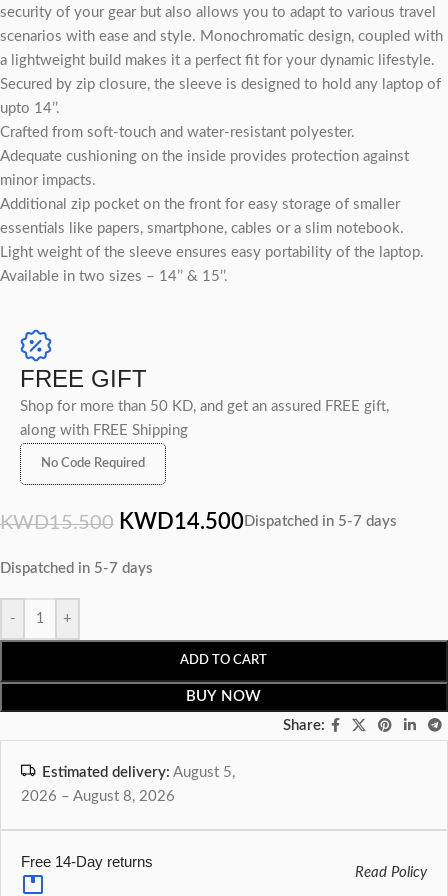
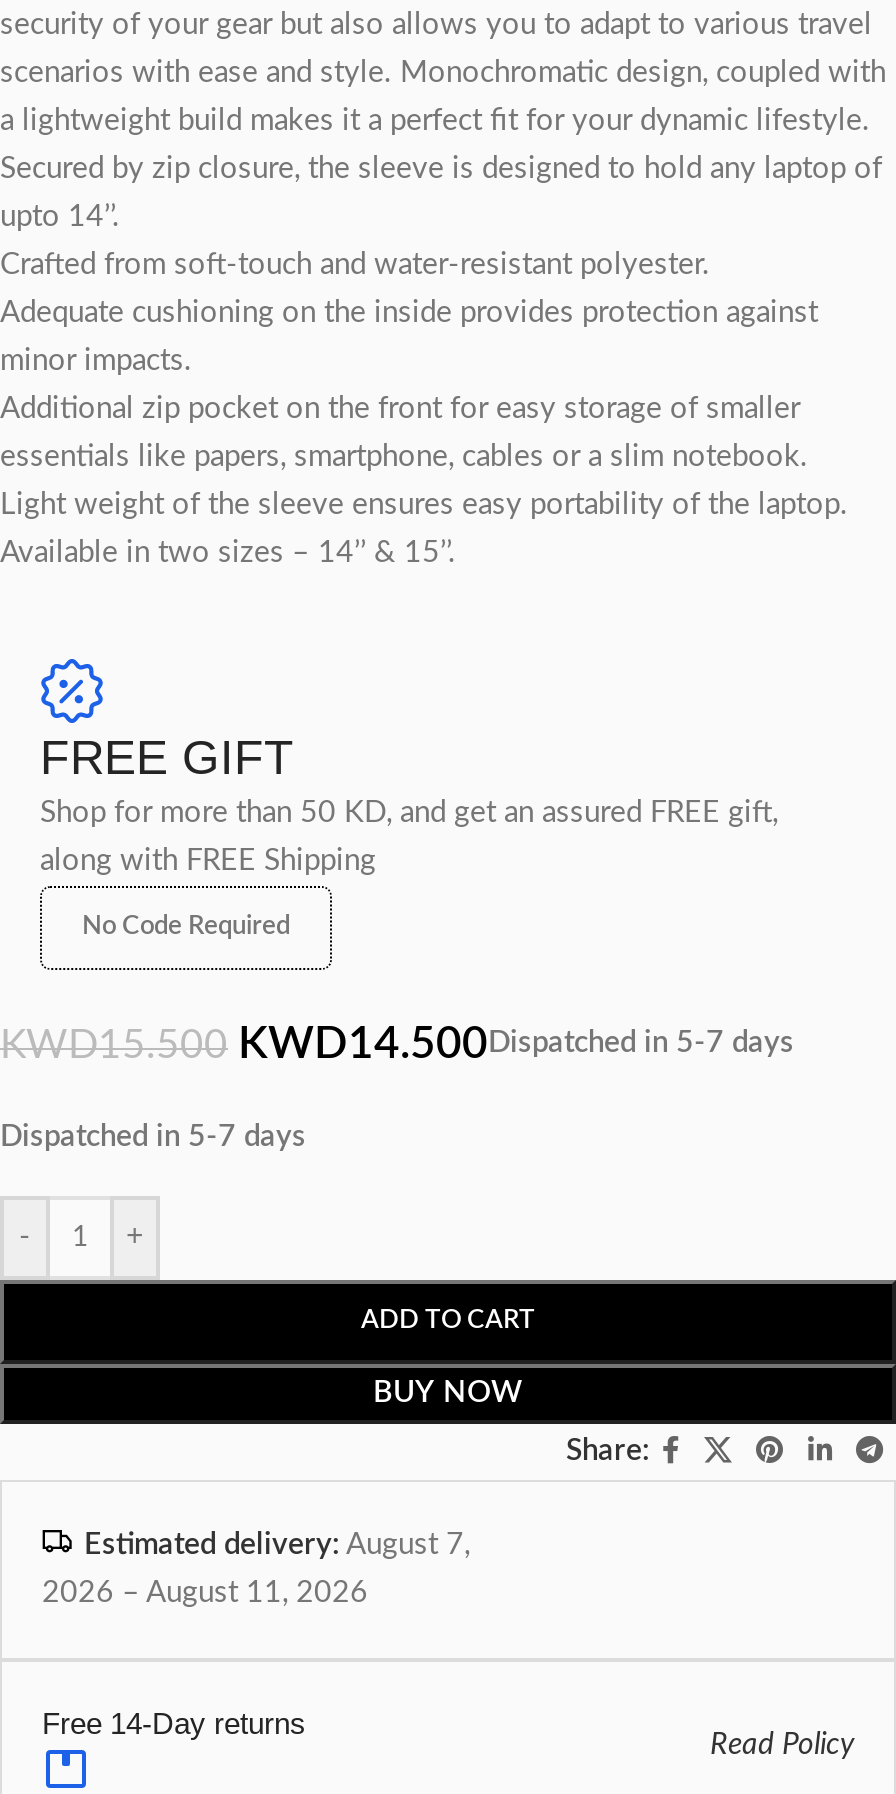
- Estimated delivery: August 5,
+ Estimated delivery: August 7,

- 2026 – August 8, 2026
+ 2026 – August 11, 2026
